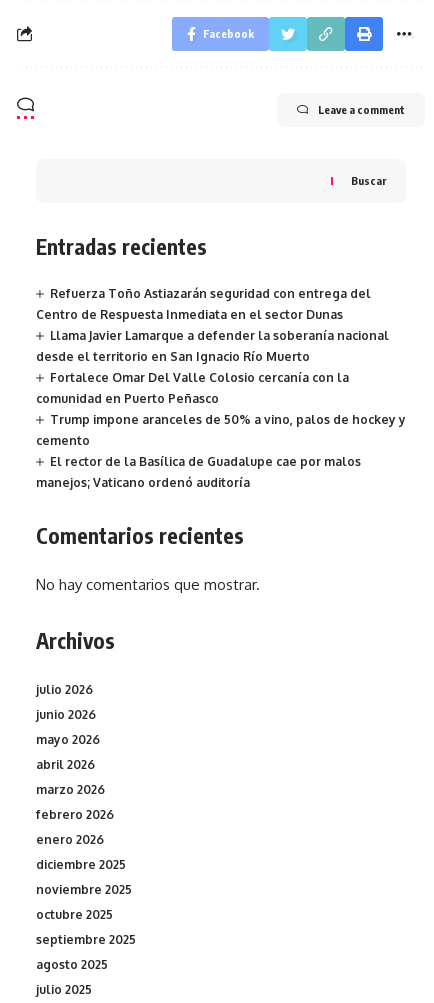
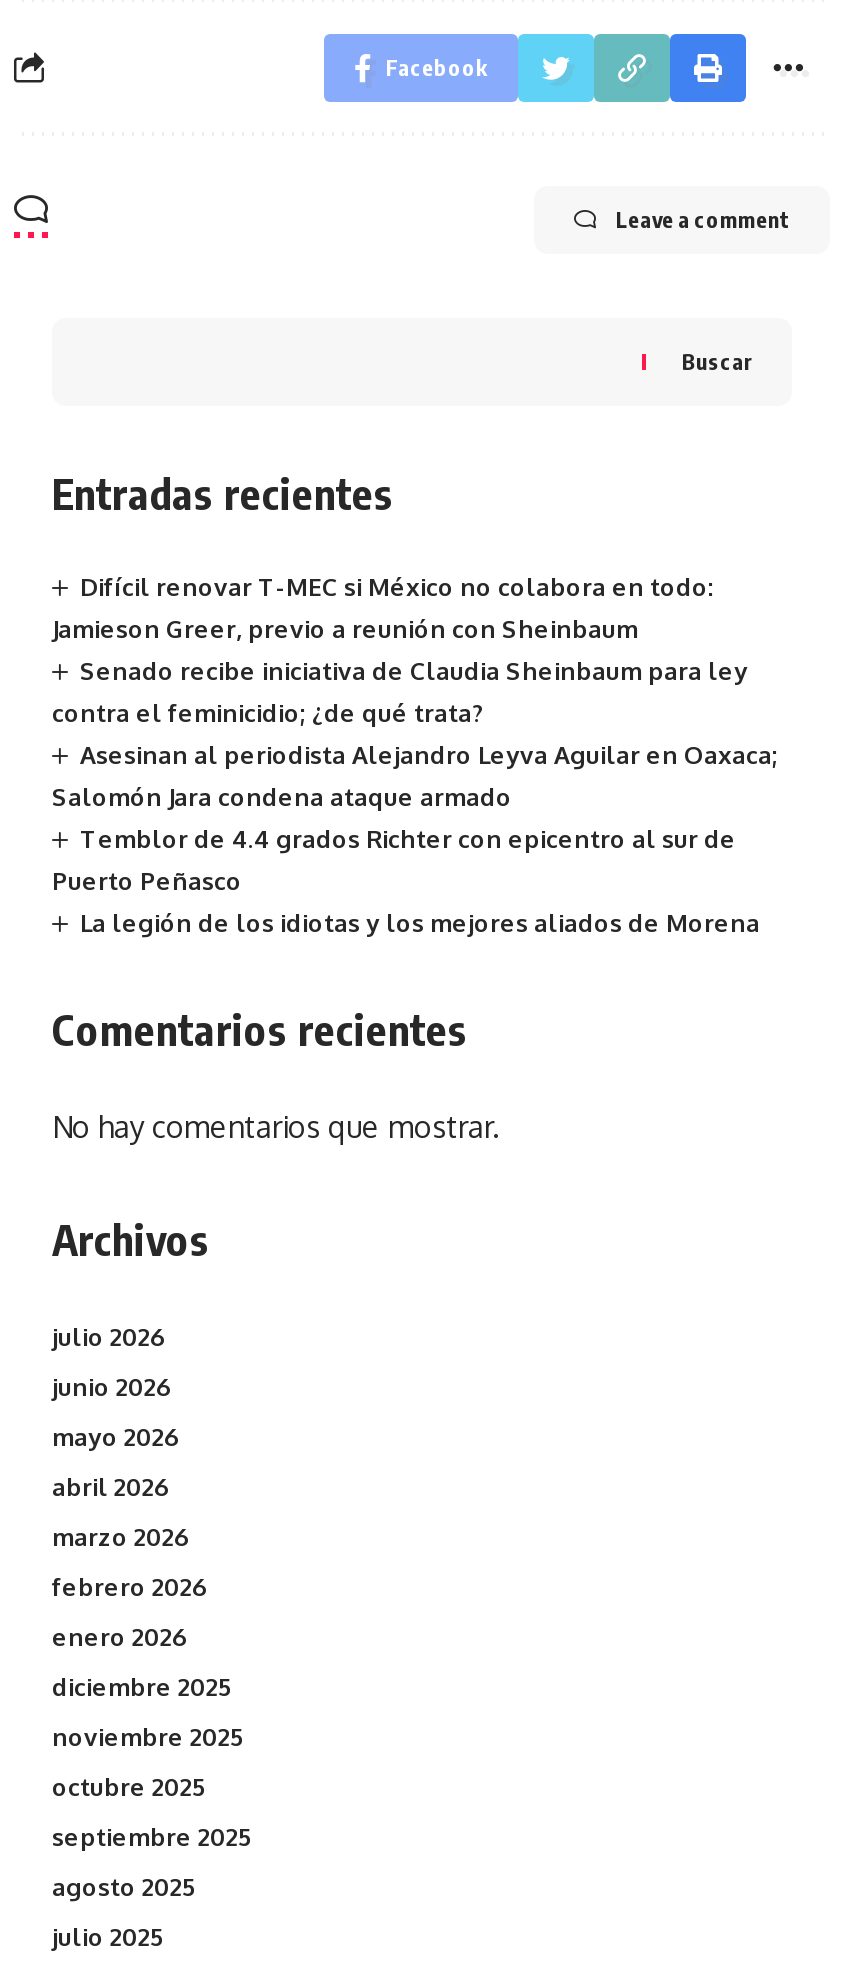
- Refuerza Toño Astiazarán seguridad con entrega del
- Centro de Respuesta Inmediata en el sector Dunas
- Llama Javier Lamarque a defender la soberanía nacional
- desde el territorio en San Ignacio Río Muerto
- Fortalece Omar Del Valle Colosio cercanía con la
- comunidad en Puerto Peñasco
- Trump impone aranceles de 50% a vino, palos de hockey y
- cemento
- El rector de la Basílica de Guadalupe cae por malos
- manejos; Vaticano ordenó auditoría
+ Difícil renovar T-MEC si México no colabora en todo:
+ Jamieson Greer, previo a reunión con Sheinbaum
+ Senado recibe iniciativa de Claudia Sheinbaum para ley
+ contra el feminicidio; ¿de qué trata?
+ Asesinan al periodista Alejandro Leyva Aguilar en Oaxaca;
+ Salomón Jara condena ataque armado
+ Temblor de 4.4 grados Richter con epicentro al sur de
+ Puerto Peñasco
+ La legión de los idiotas y los mejores aliados de Morena
